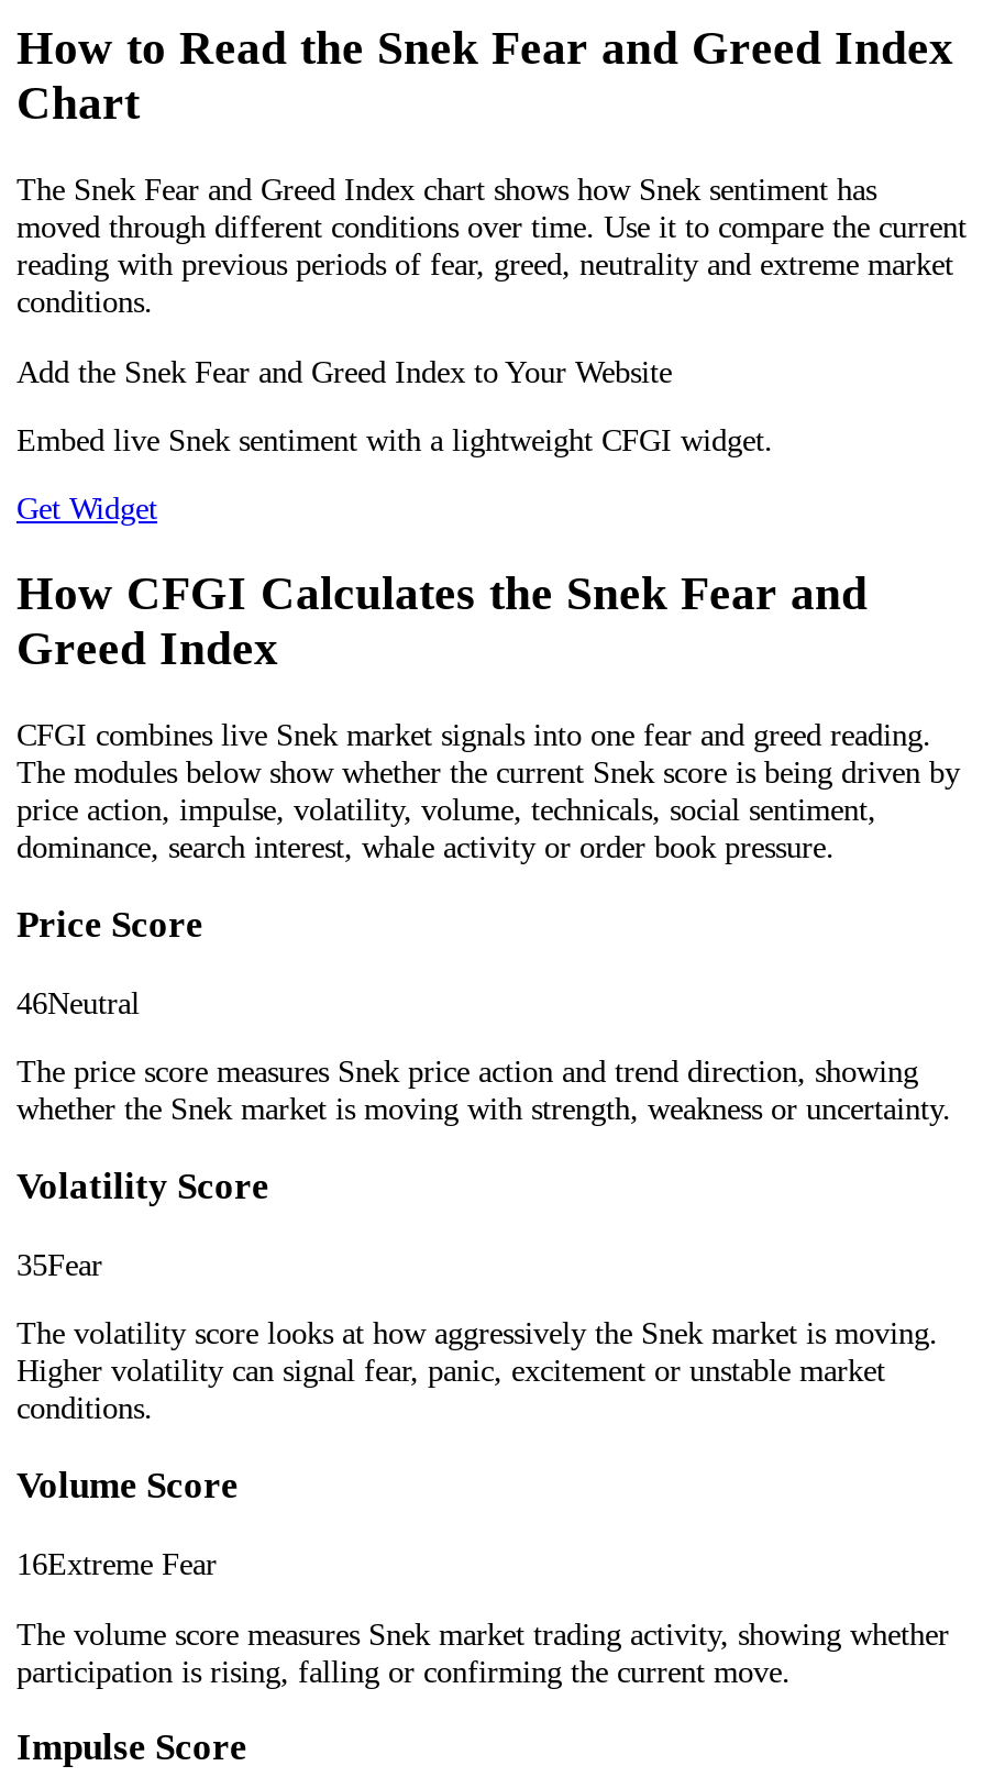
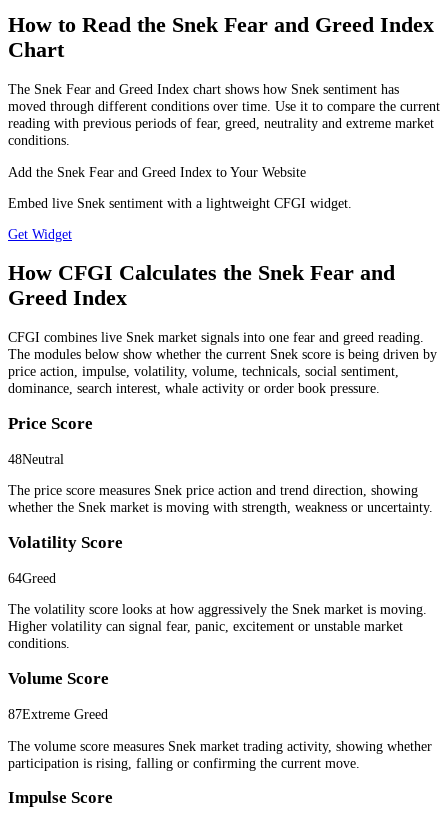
- 46Neutral
+ 48Neutral

- 35Fear
+ 64Greed

- 16Extreme Fear
+ 87Extreme Greed
